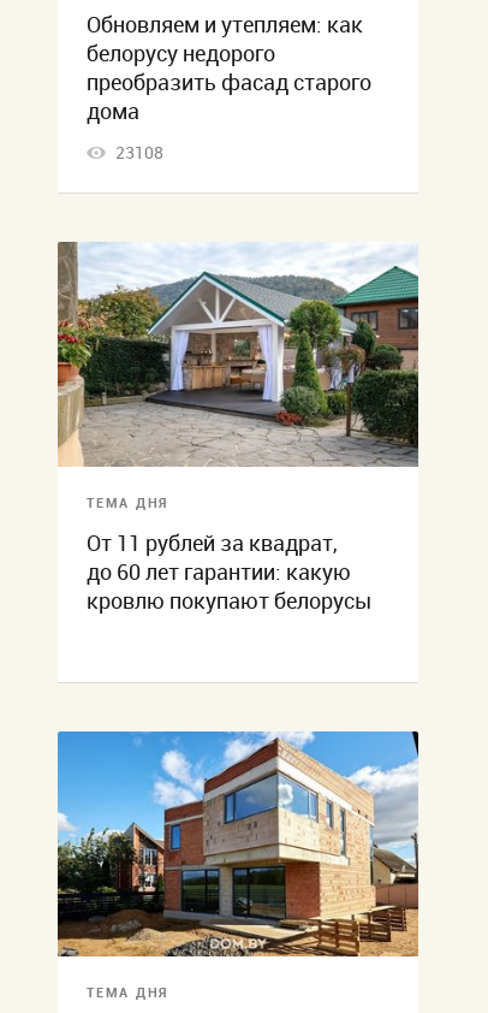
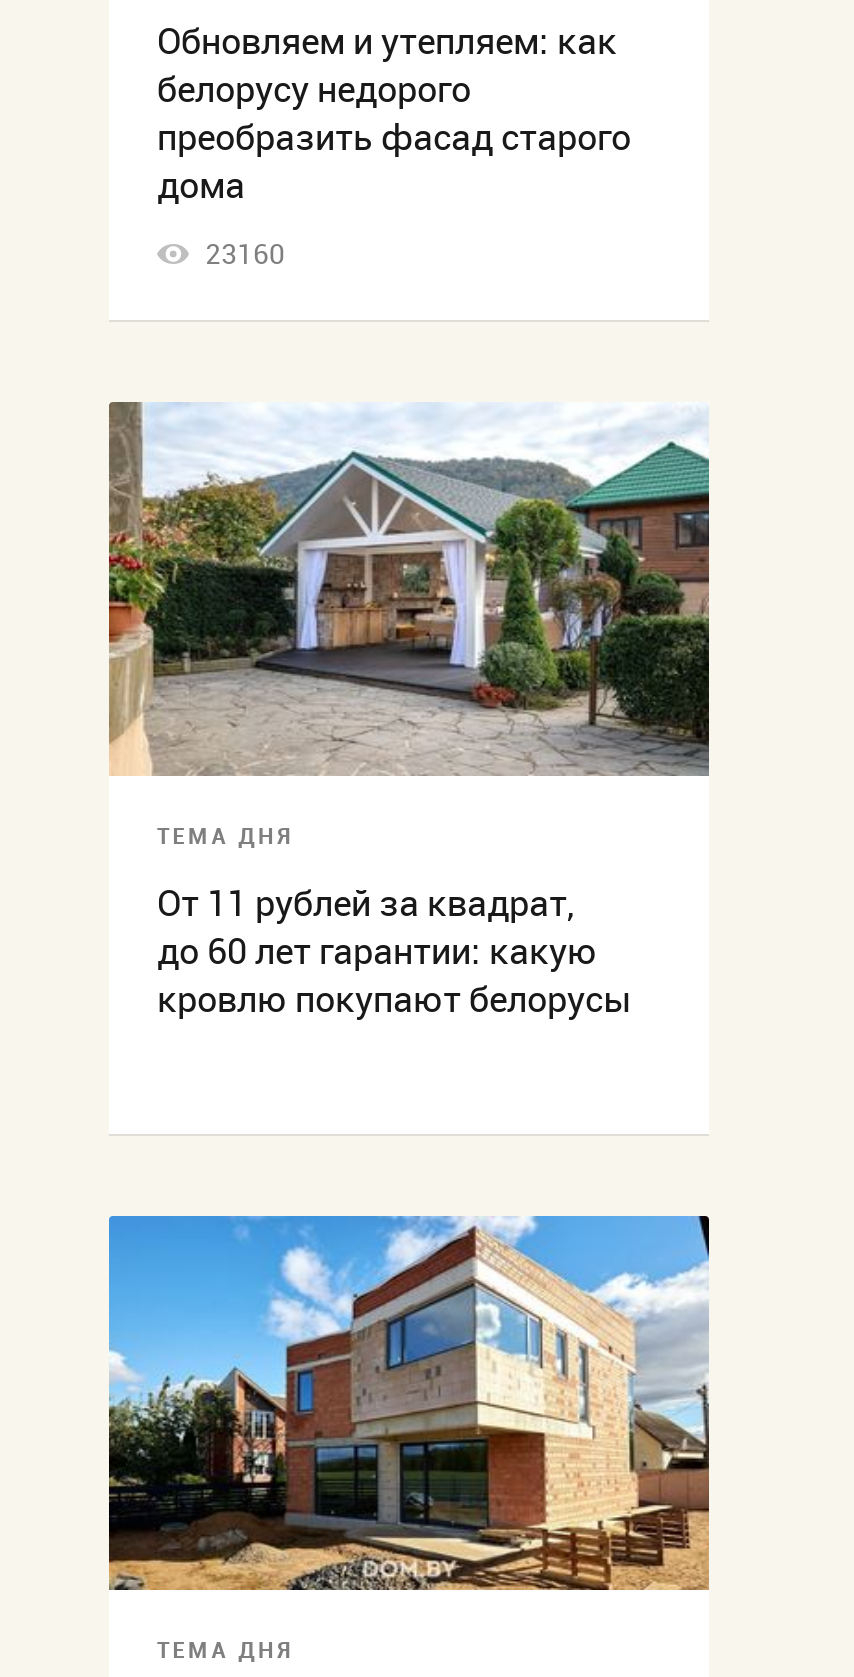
- 23108
+ 23160
